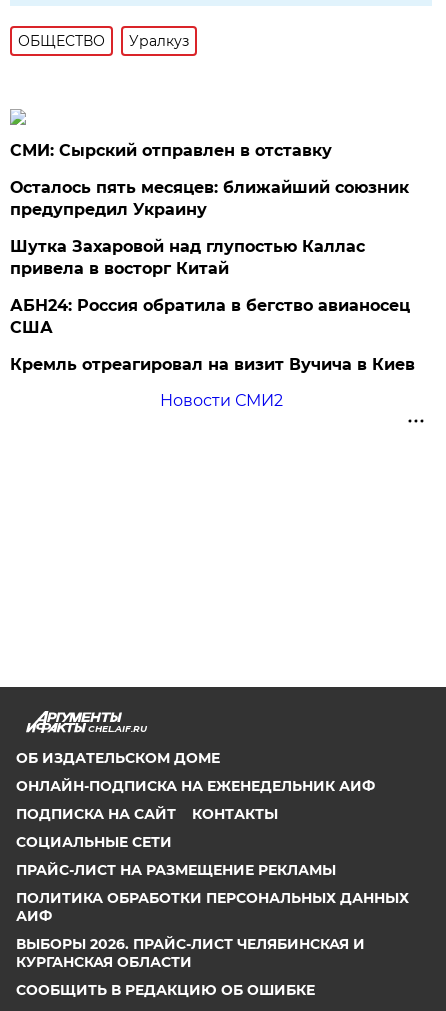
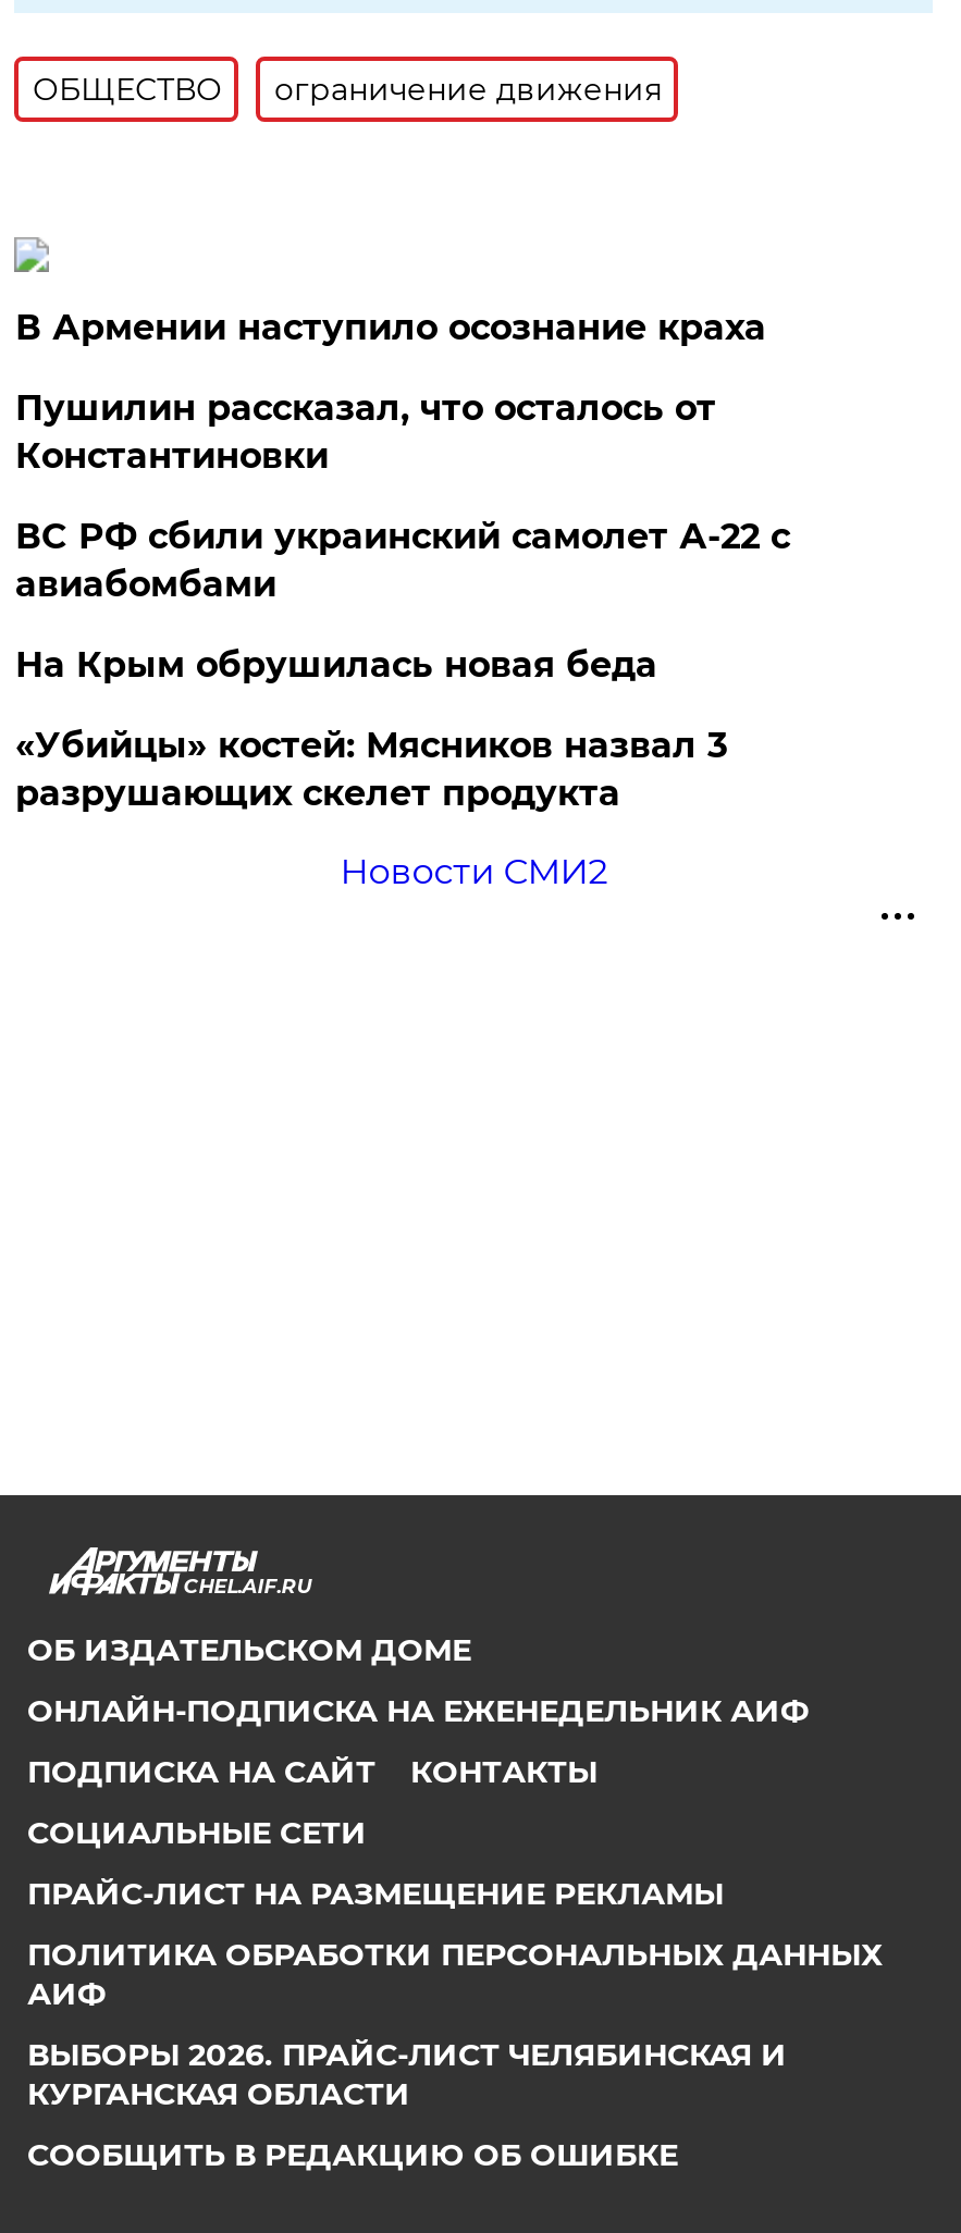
- Уралкуз
+ ограничение движения

- СМИ: Сырский отправлен в отставку
+ В Армении наступило осознание краха

- Осталось пять месяцев: ближайший союзник
- предупредил Украину
+ Пушилин рассказал, что осталось от
+ Константиновки

- Шутка Захаровой над глупостью Каллас
- привела в восторг Китай
+ ВС РФ сбили украинский самолет А-22 с
+ авиабомбами

- АБН24: Россия обратила в бегство авианосец
- США
+ На Крым обрушилась новая беда

- Кремль отреагировал на визит Вучича в Киев
+ «Убийцы» костей: Мясников назвал 3
+ разрушающих скелет продукта
